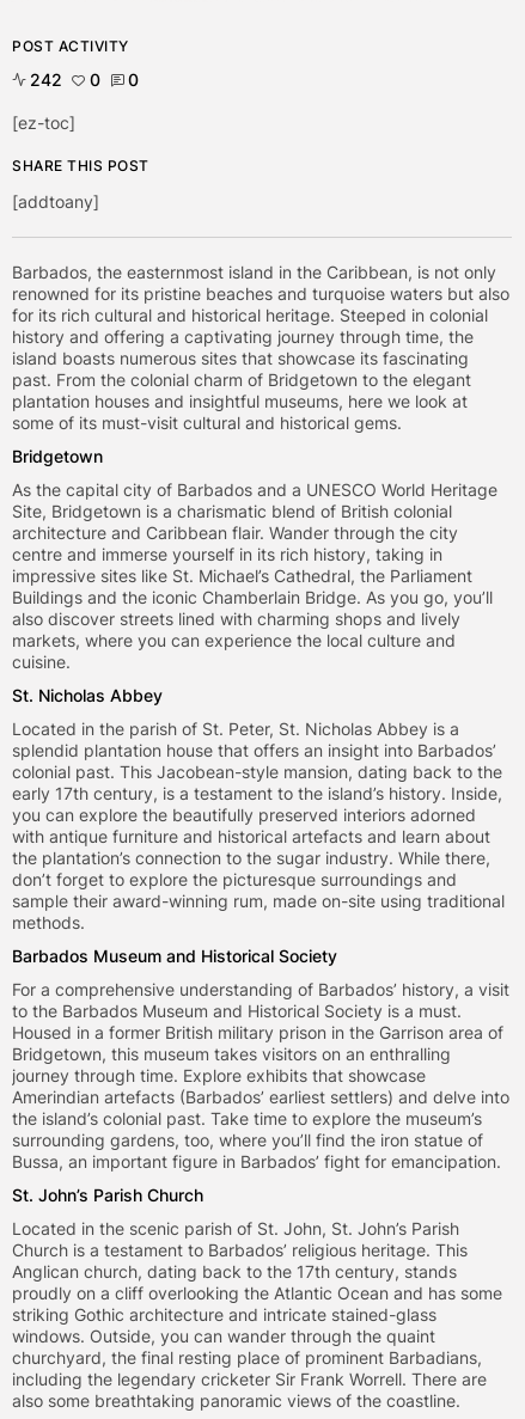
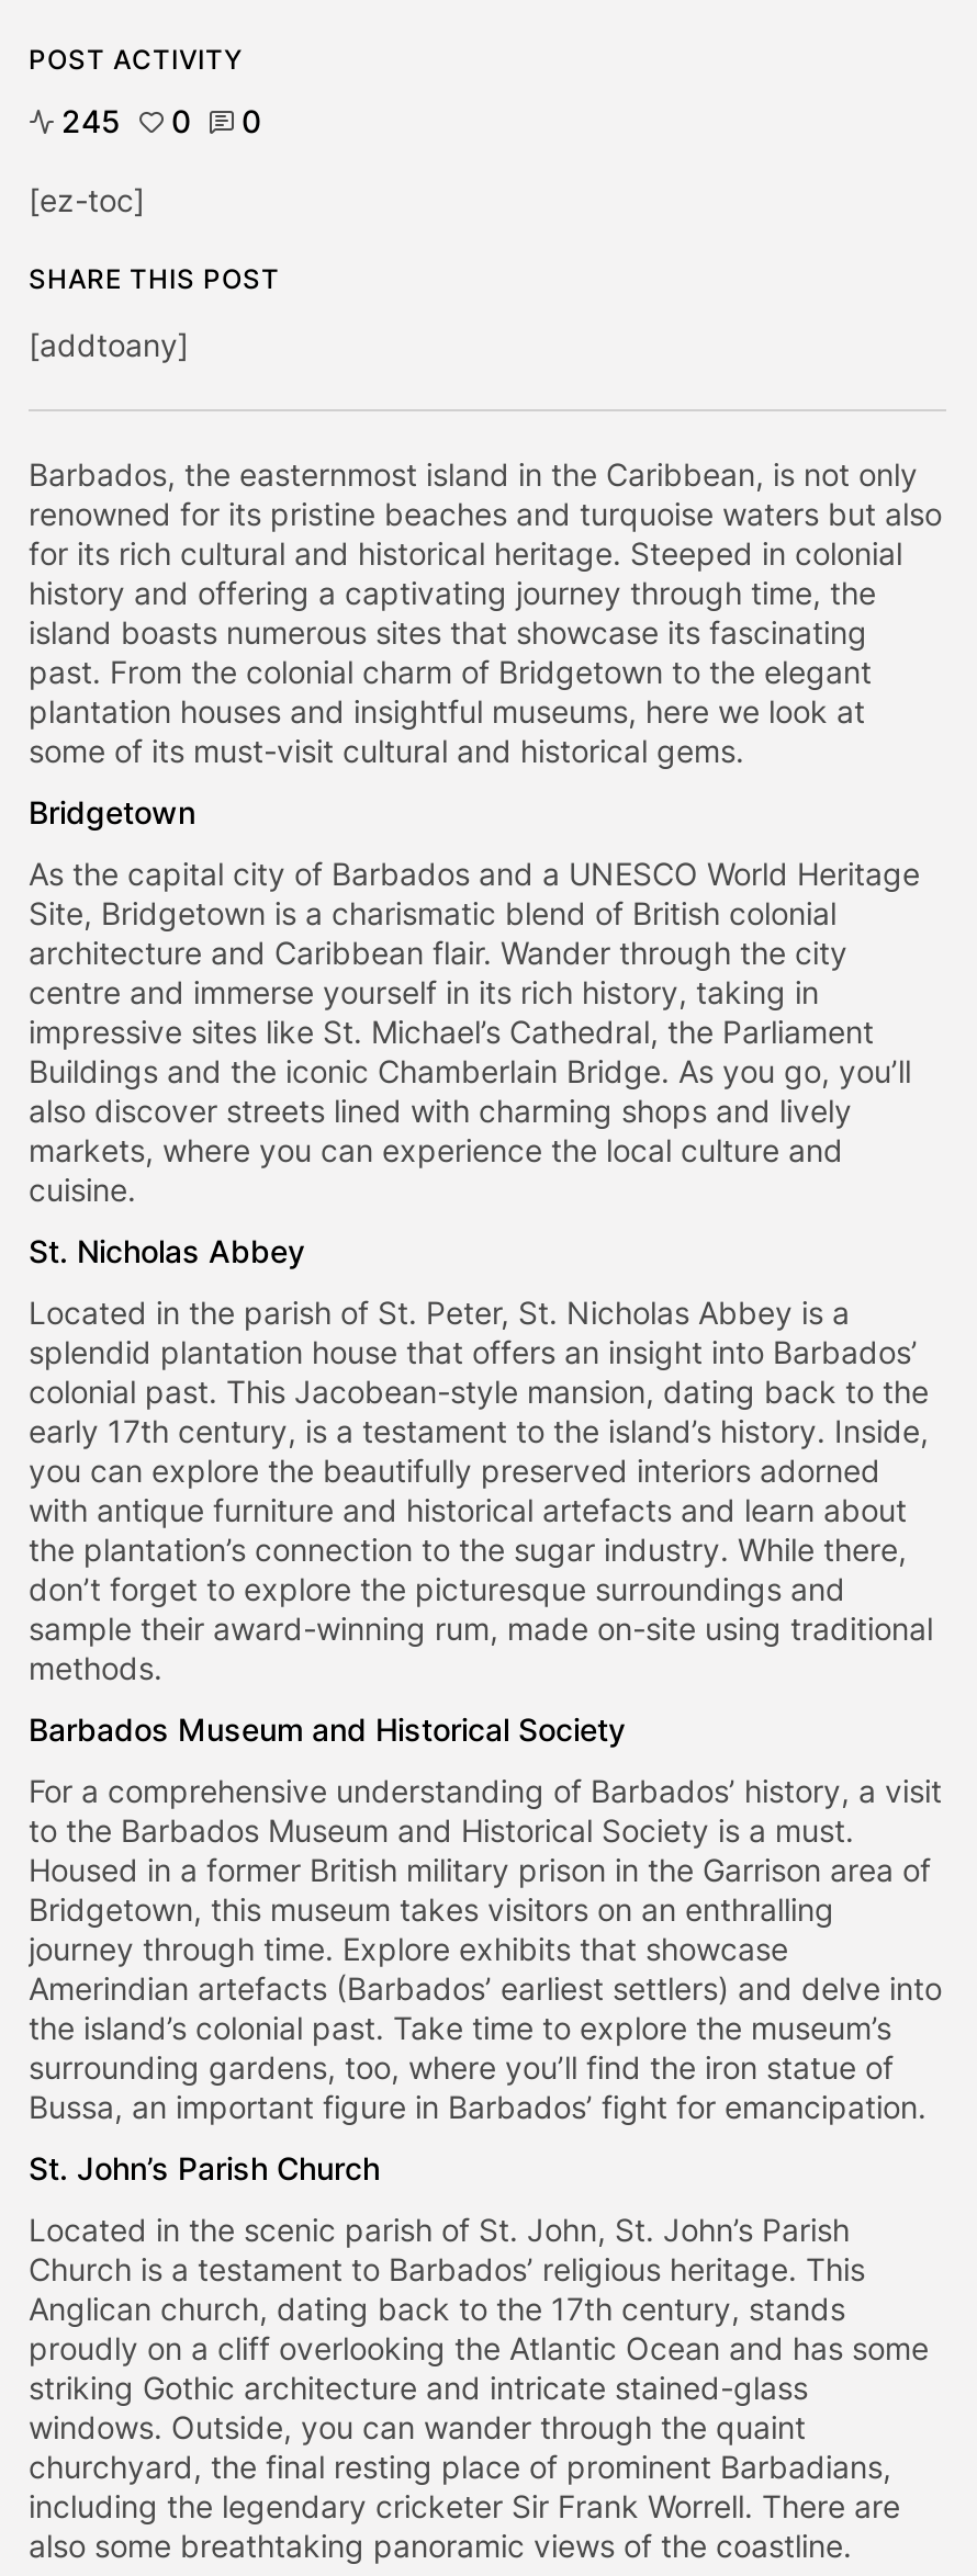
- 242 0 0
+ 245 0 0
